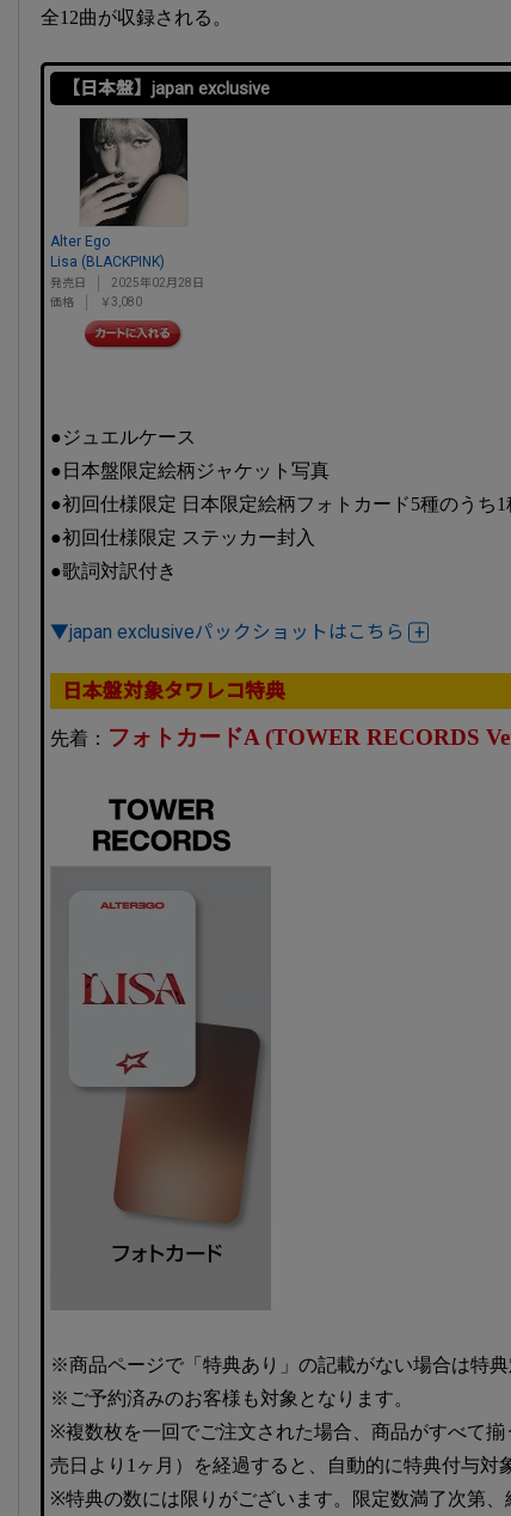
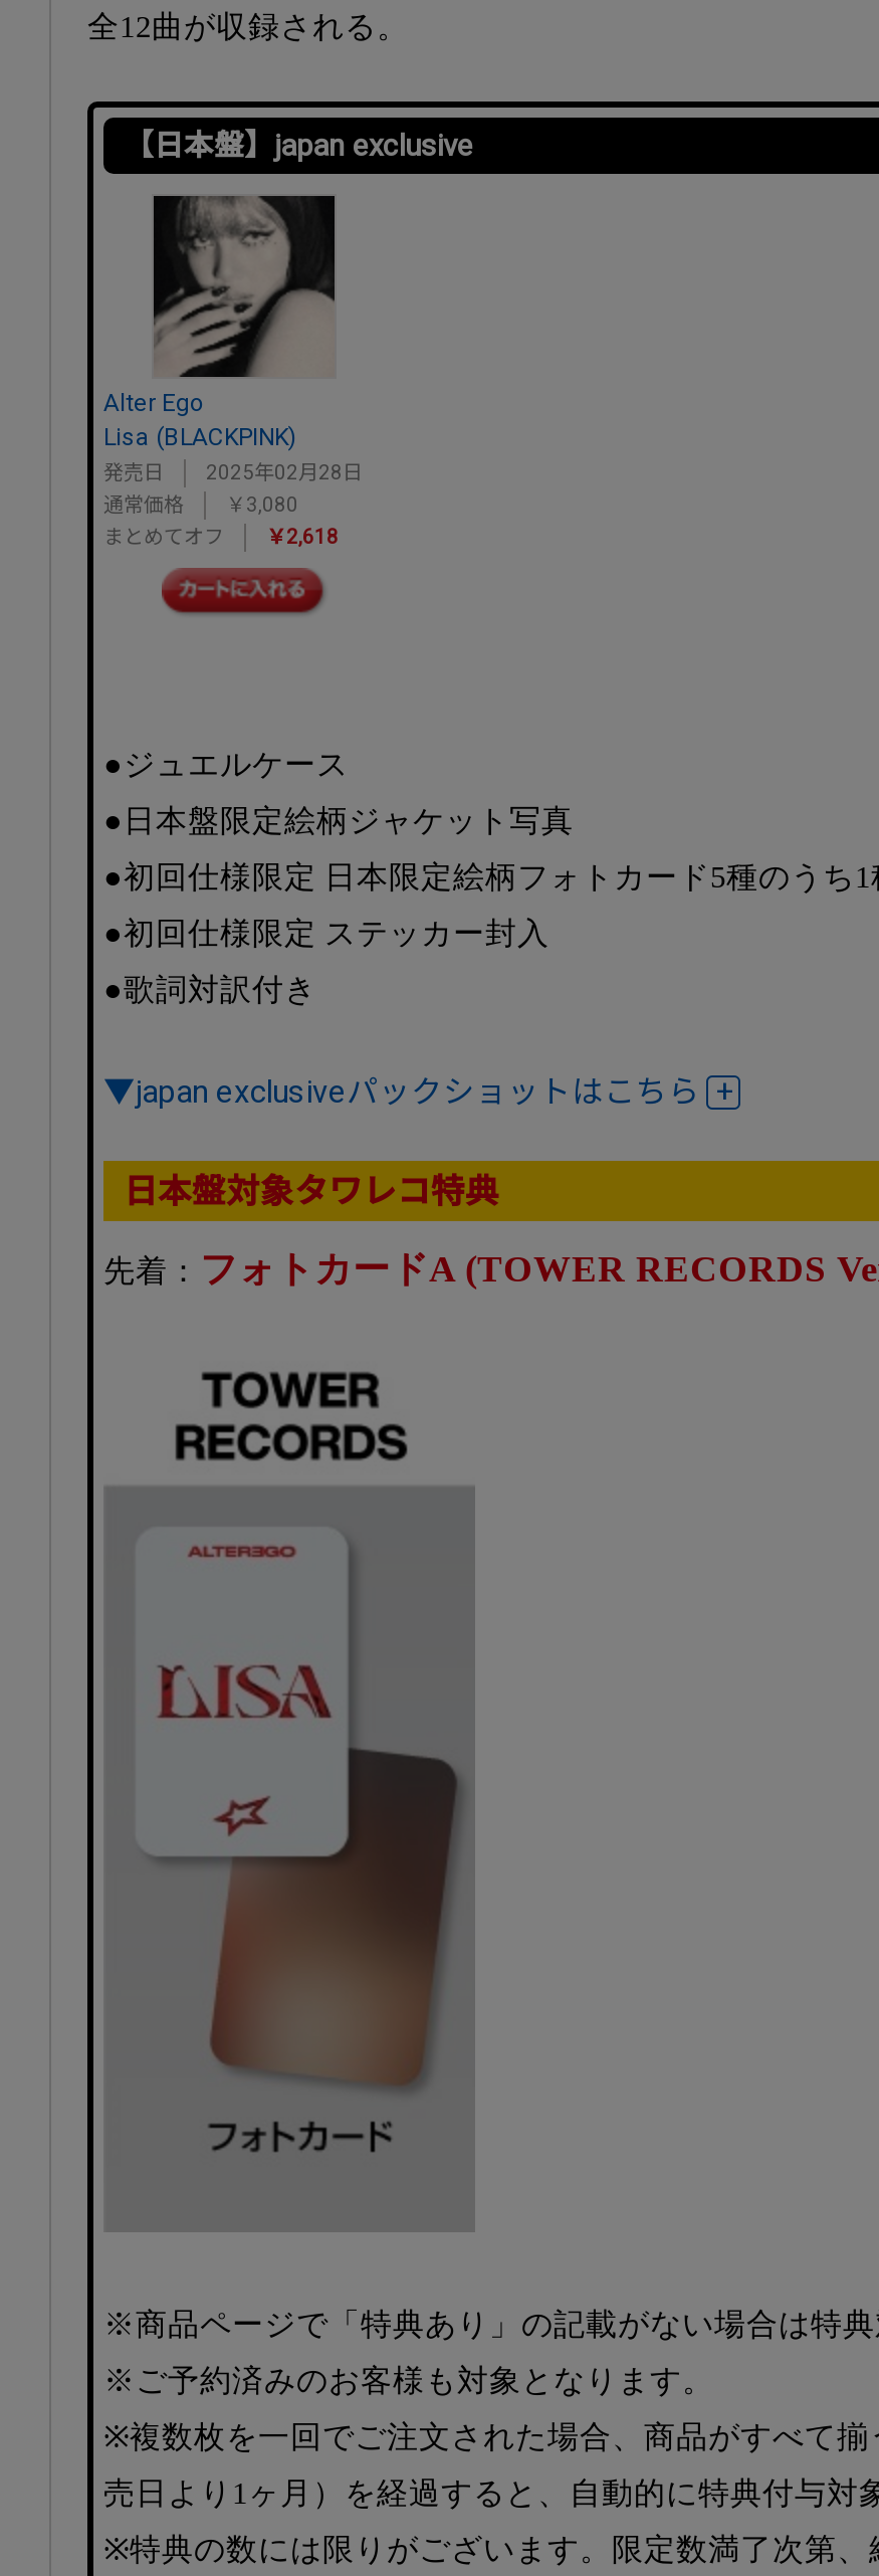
- 価格
+ 通常価格

+ まとめてオフ
+ ￥2,618
